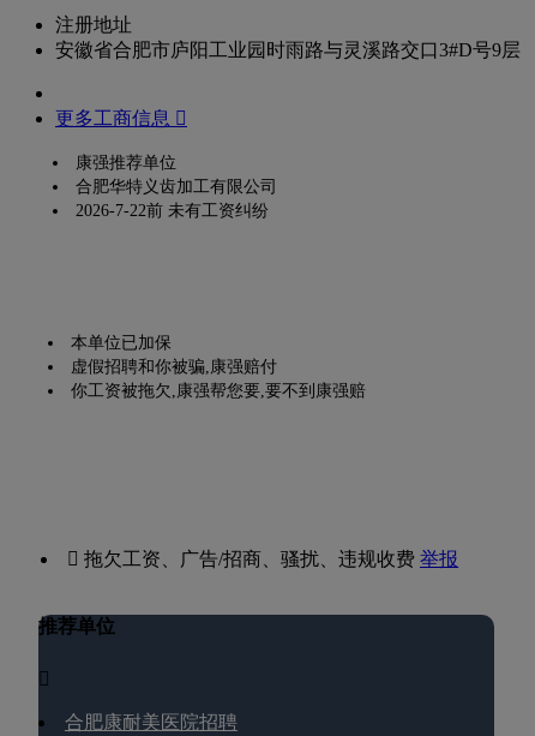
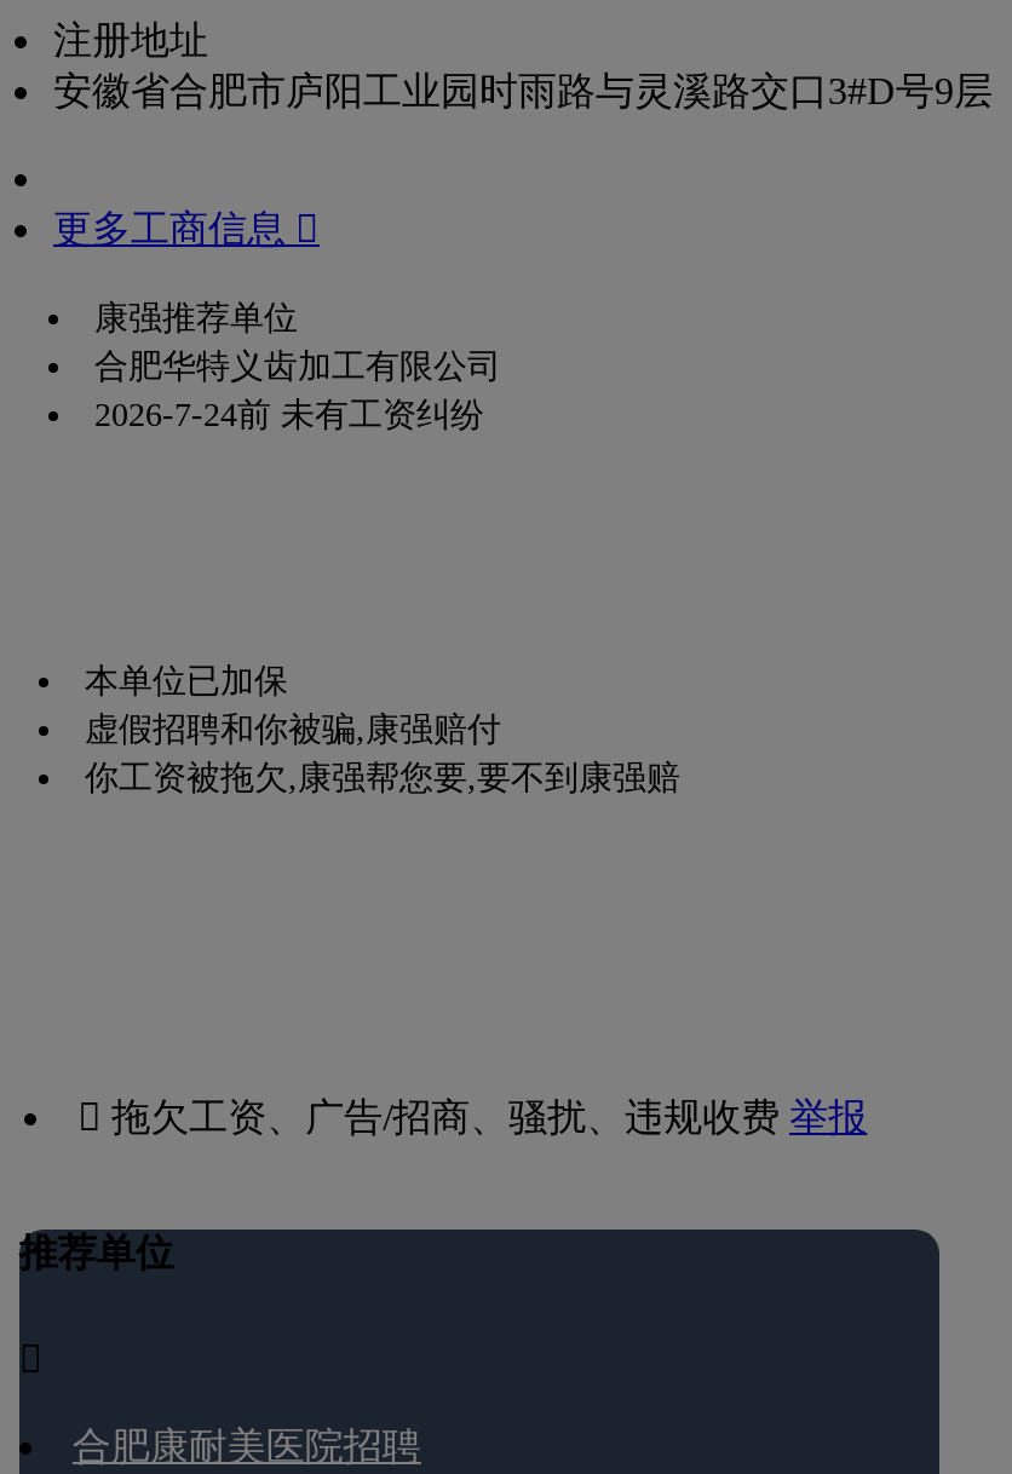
- 2026-7-22前 未有工资纠纷
+ 2026-7-24前 未有工资纠纷
